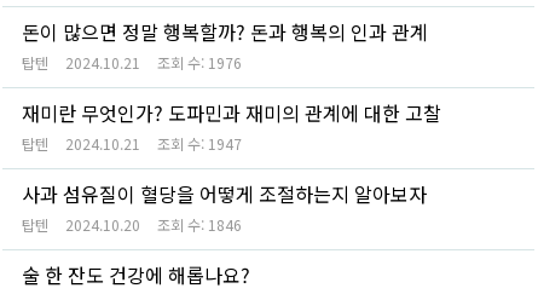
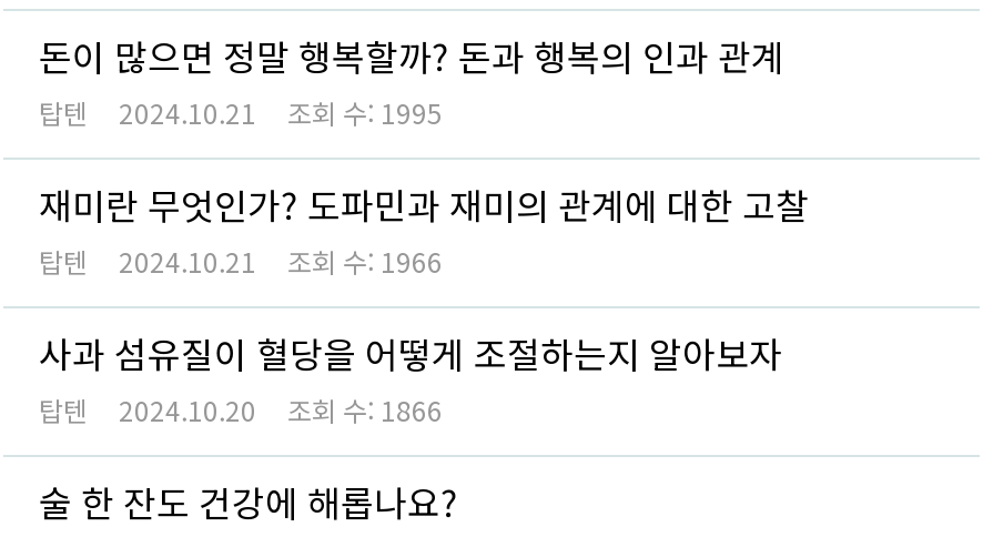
- 탑텐 2024.10.21 조회 수: 1976
+ 탑텐 2024.10.21 조회 수: 1995

- 탑텐 2024.10.21 조회 수: 1947
+ 탑텐 2024.10.21 조회 수: 1966

- 탑텐 2024.10.20 조회 수: 1846
+ 탑텐 2024.10.20 조회 수: 1866
